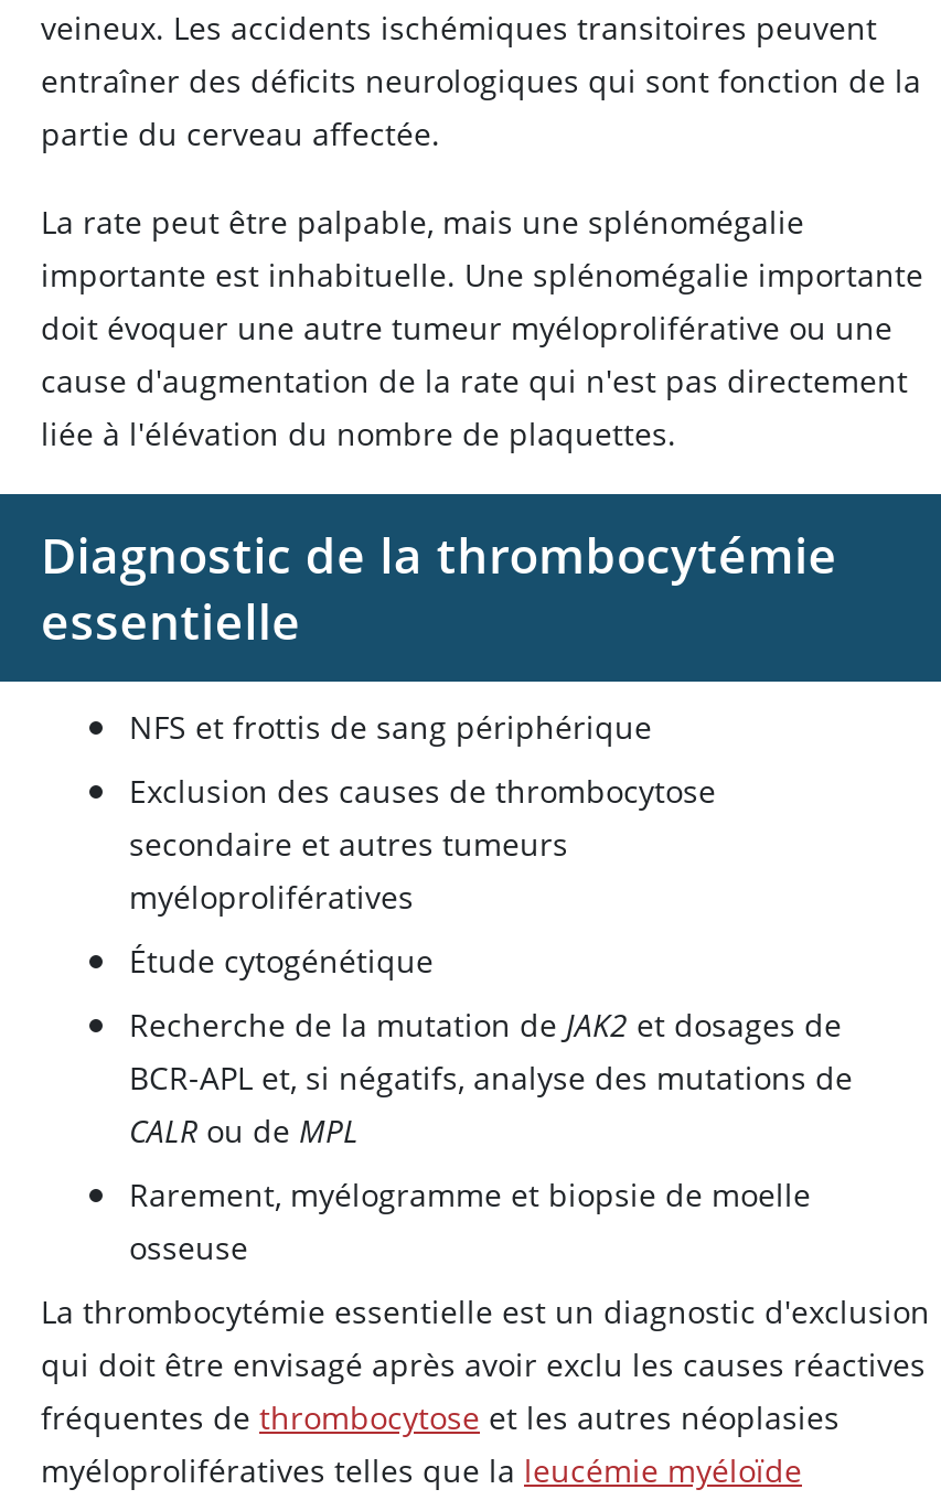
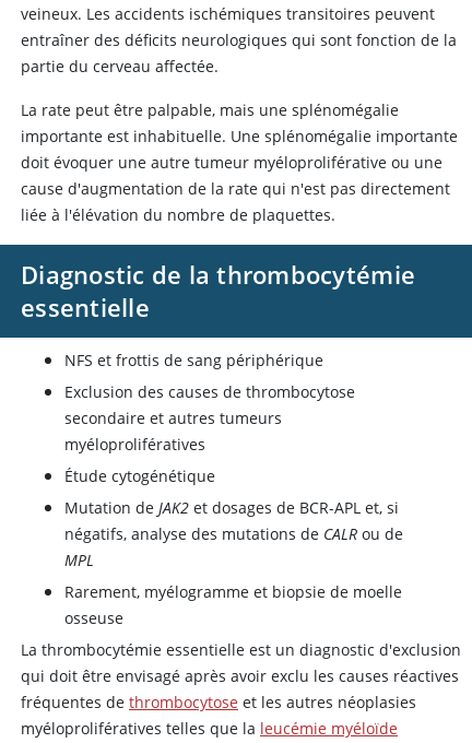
- Recherche de la mutation de JAK2 et dosages de
- BCR-APL et, si négatifs, analyse des mutations de
- CALR ou de MPL
+ Mutation de JAK2 et dosages de BCR-APL et, si
+ négatifs, analyse des mutations de CALR ou de
+ MPL
